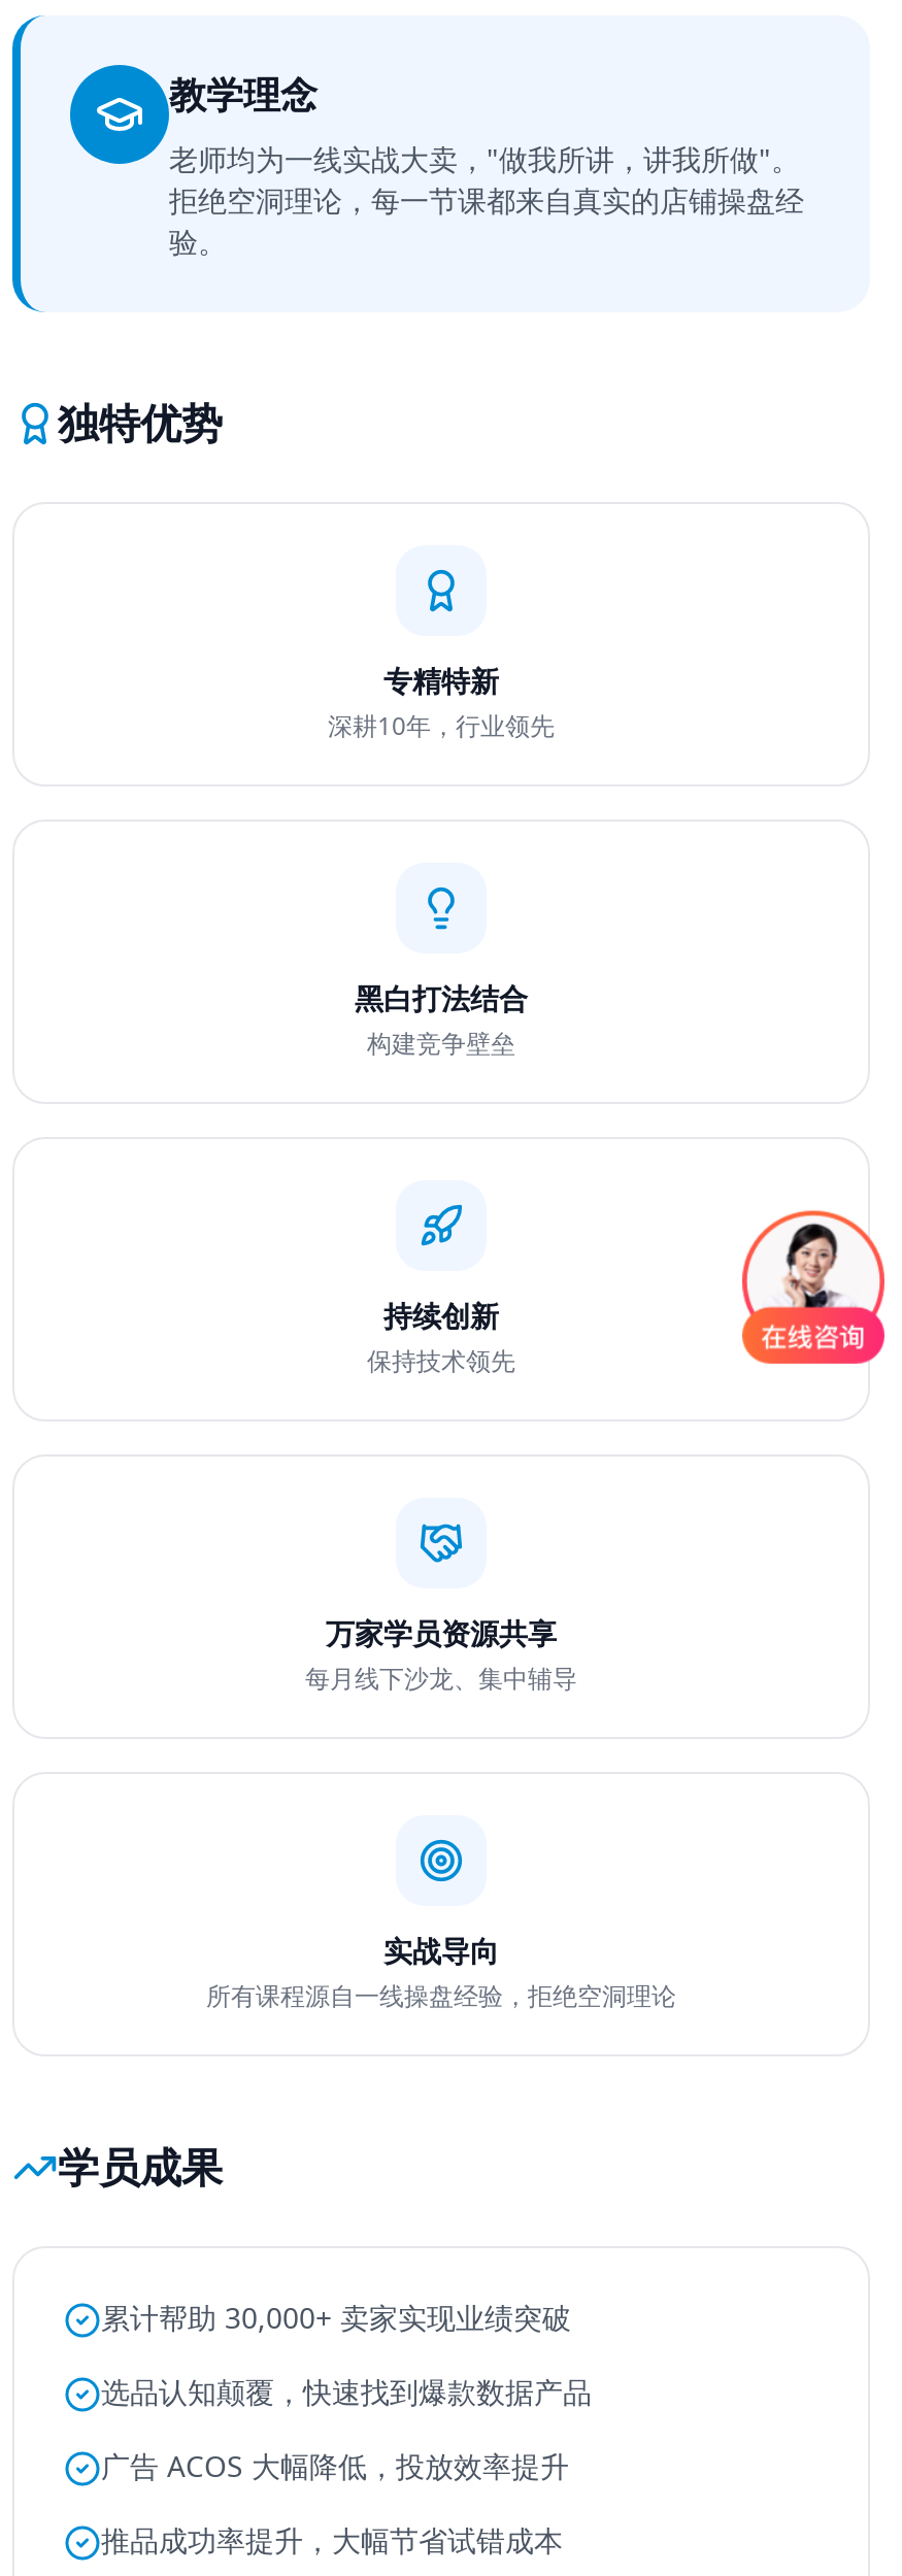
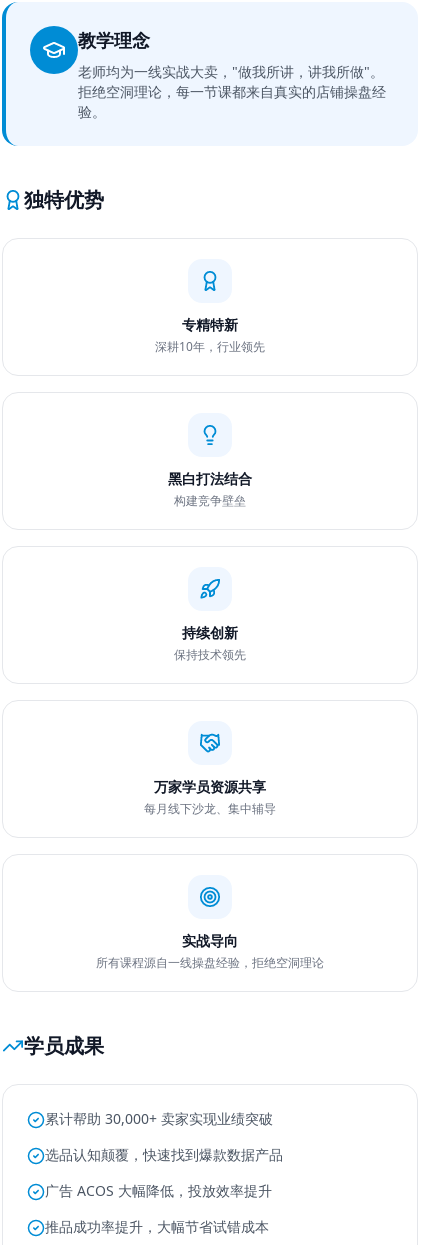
- [image]
